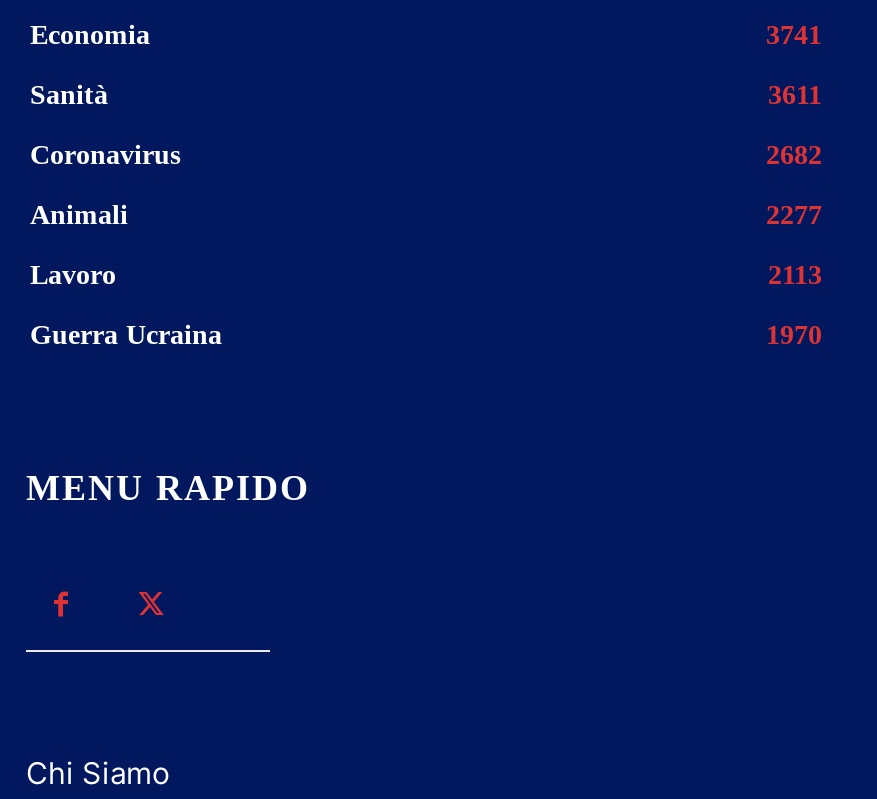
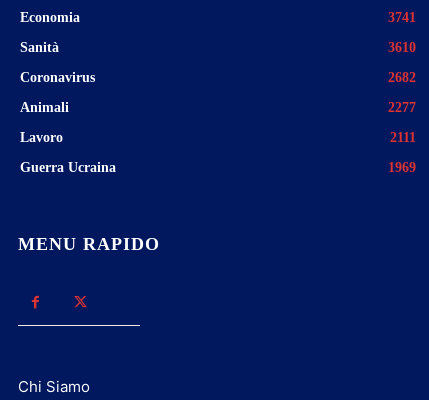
- 3611
+ 3610

- 2113
+ 2111

- 1970
+ 1969
